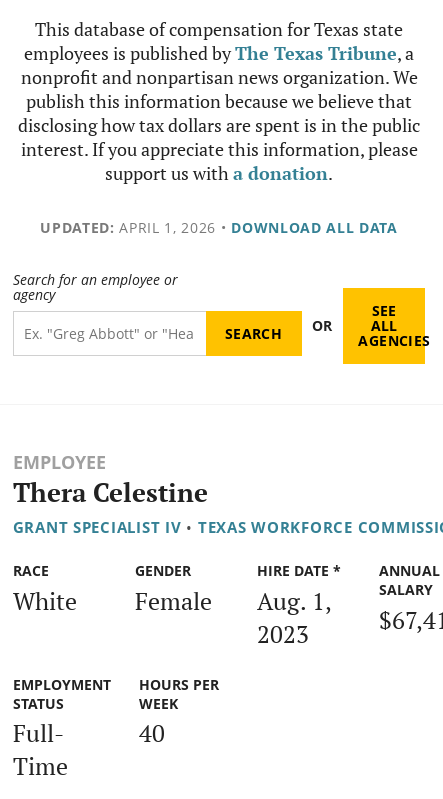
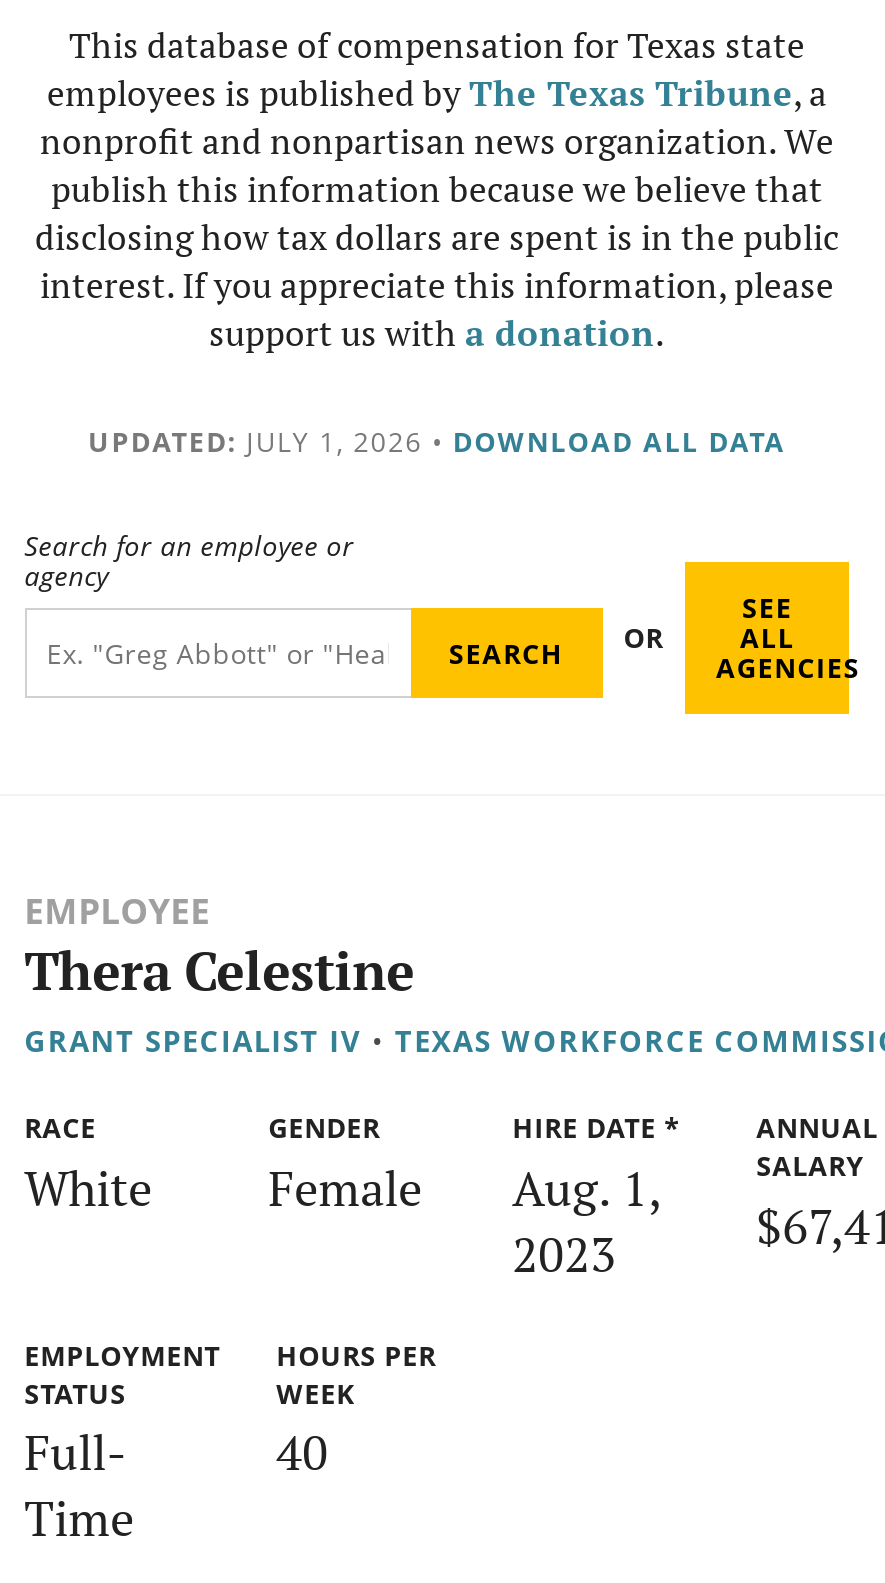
- UPDATED: APRIL 1, 2026 • DOWNLOAD ALL DATA
+ UPDATED: JULY 1, 2026 • DOWNLOAD ALL DATA
